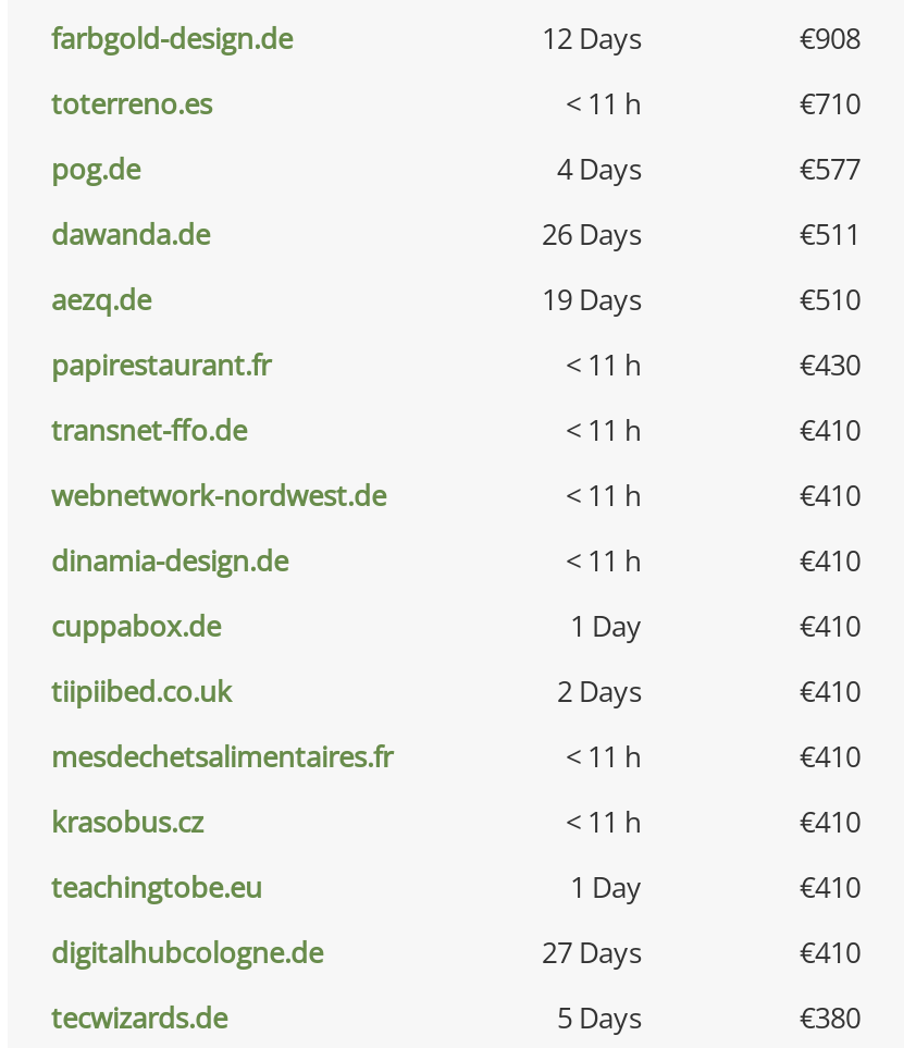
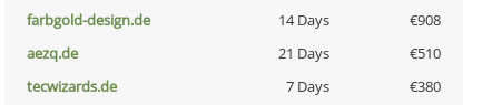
- 12 Days
+ 14 Days

- toterreno.es
- < 11 h
- €710
- pog.de
- 4 Days
- €577
- dawanda.de
- 26 Days
- €511

- 19 Days
+ 21 Days

- papirestaurant.fr
- < 11 h
- €430
- transnet-ffo.de
- < 11 h
- €410
- webnetwork-nordwest.de
- < 11 h
- €410
- dinamia-design.de
- < 11 h
- €410
- cuppabox.de
- 1 Day
- €410
- tiipiibed.co.uk
- 2 Days
- €410
- mesdechetsalimentaires.fr
- < 11 h
- €410
- krasobus.cz
- < 11 h
- €410
- teachingtobe.eu
- 1 Day
- €410
- digitalhubcologne.de
- 27 Days
- €410

- 5 Days
+ 7 Days
